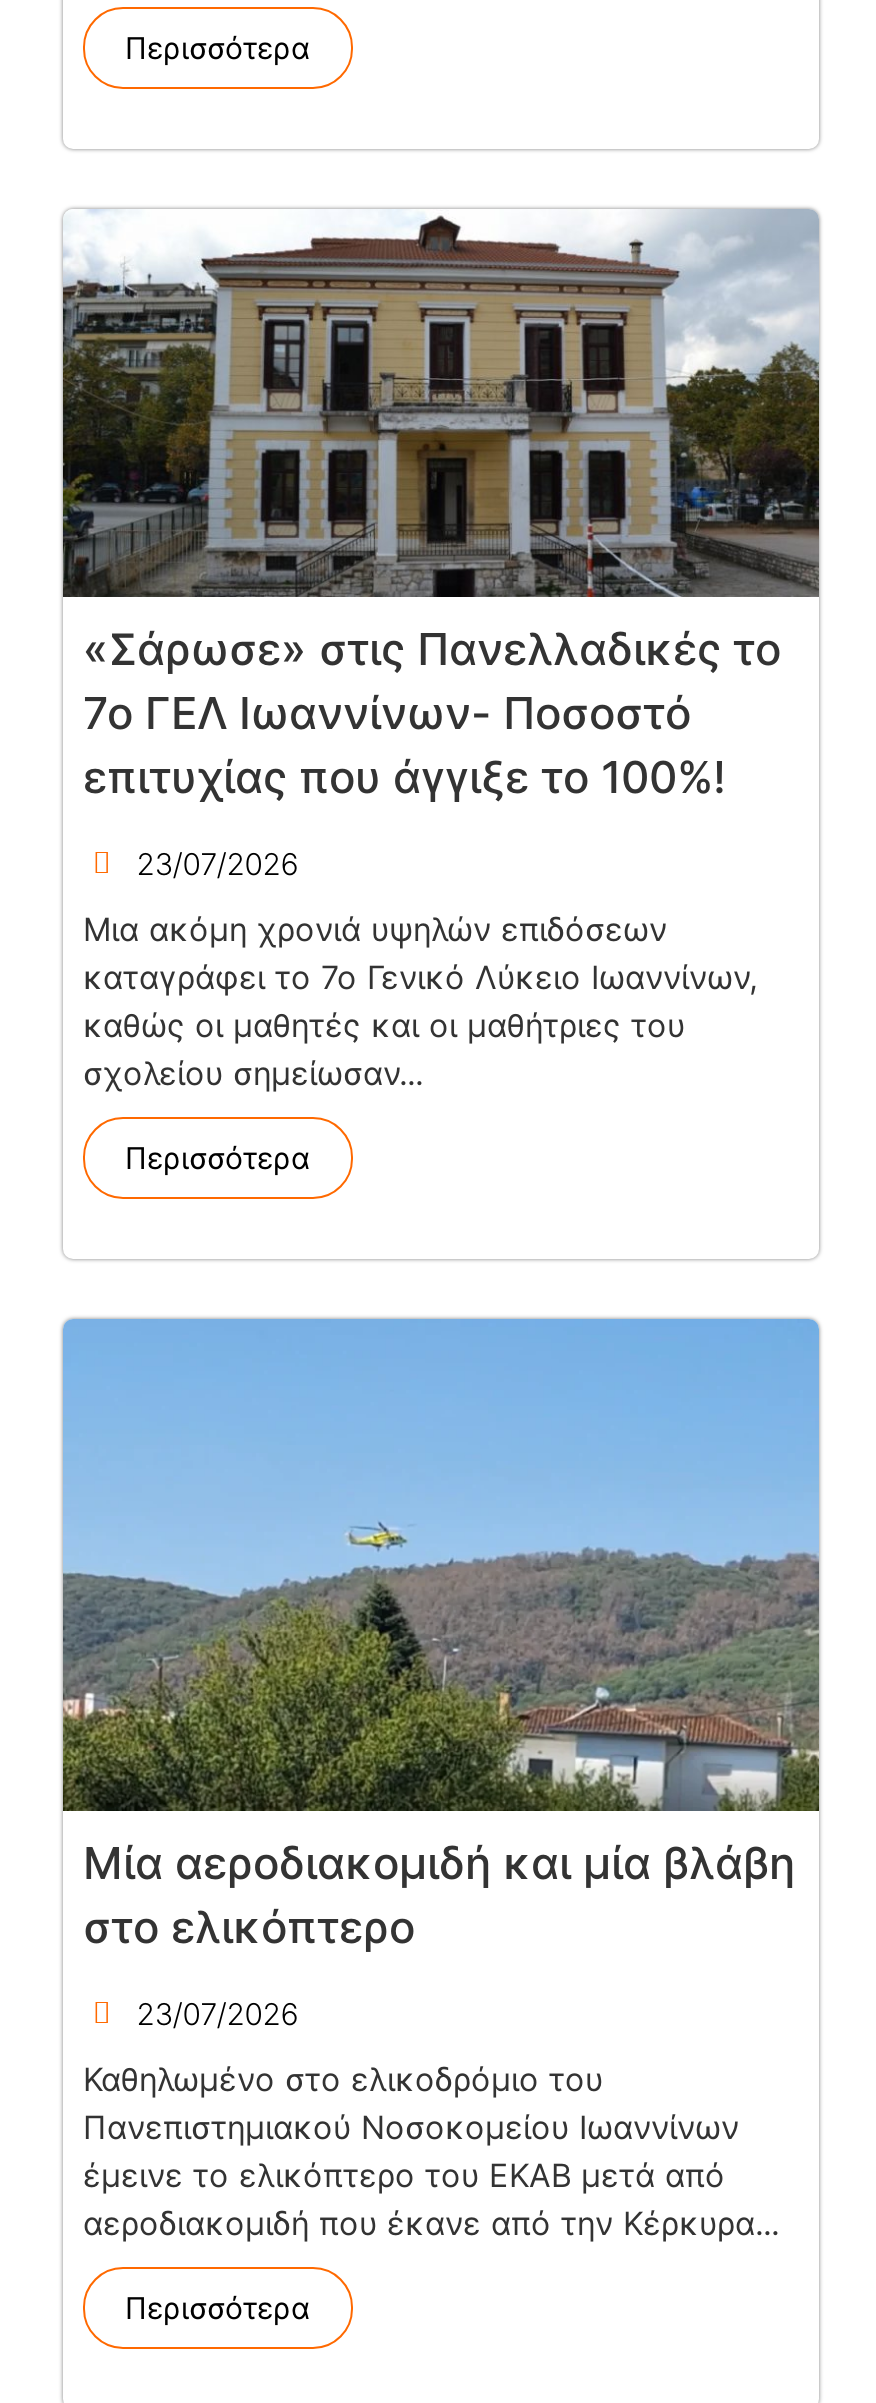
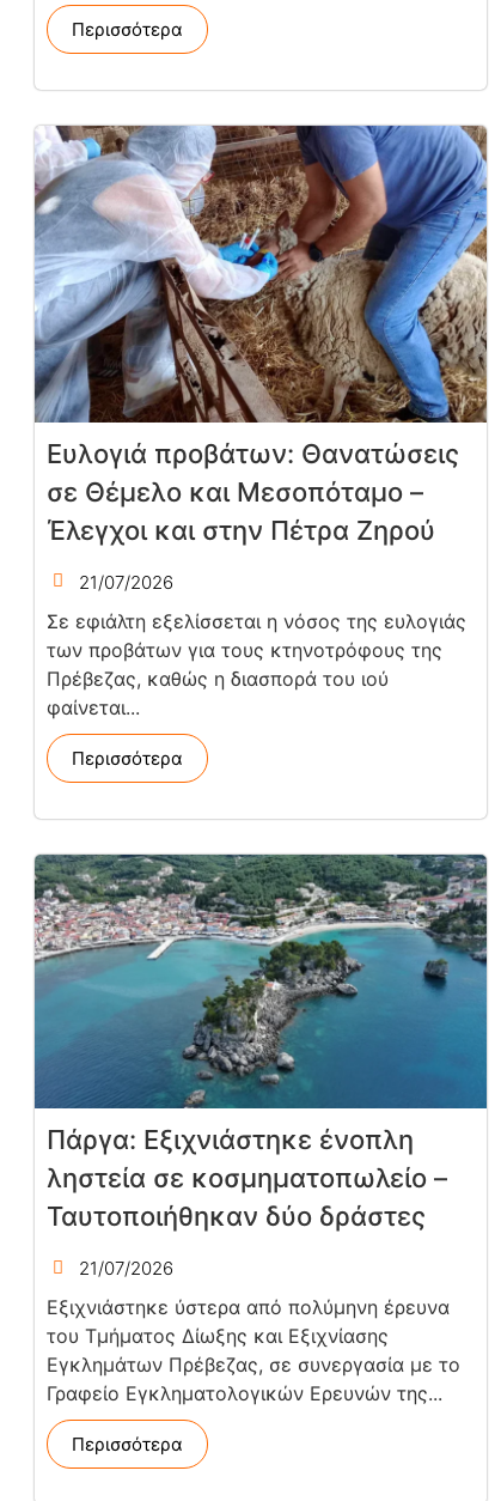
- [image]
- «Σάρωσε» στις Πανελλαδικές το
- 7ο ΓΕΛ Ιωαννίνων- Ποσοστό
- επιτυχίας που άγγιξε το 100%!
+ [image]
+ Ευλογιά προβάτων: Θανατώσεις
+ σε Θέμελο και Μεσοπόταμο –
+ Έλεγχοι και στην Πέτρα Ζηρού

- 23/07/2026
+ 21/07/2026

- Μια ακόμη χρονιά υψηλών επιδόσεων
- καταγράφει το 7ο Γενικό Λύκειο Ιωαννίνων,
- καθώς οι μαθητές και οι μαθήτριες του
- σχολείου σημείωσαν...
+ Σε εφιάλτη εξελίσσεται η νόσος της ευλογιάς
+ των προβάτων για τους κτηνοτρόφους της
+ Πρέβεζας, καθώς η διασπορά του ιού
+ φαίνεται...

- [image]
- Μία αεροδιακομιδή και μία βλάβη
- στο ελικόπτερο
+ [image]
+ Πάργα: Εξιχνιάστηκε ένοπλη
+ ληστεία σε κοσμηματοπωλείο –
+ Ταυτοποιήθηκαν δύο δράστες

- 23/07/2026
+ 21/07/2026

- Καθηλωμένο στο ελικοδρόμιο του
- Πανεπιστημιακού Νοσοκομείου Ιωαννίνων
- έμεινε το ελικόπτερο του ΕΚΑΒ μετά από
- αεροδιακομιδή που έκανε από την Κέρκυρα...
+ Εξιχνιάστηκε ύστερα από πολύμηνη έρευνα
+ του Τμήματος Δίωξης και Εξιχνίασης
+ Εγκλημάτων Πρέβεζας, σε συνεργασία με το
+ Γραφείο Εγκληματολογικών Ερευνών της...
